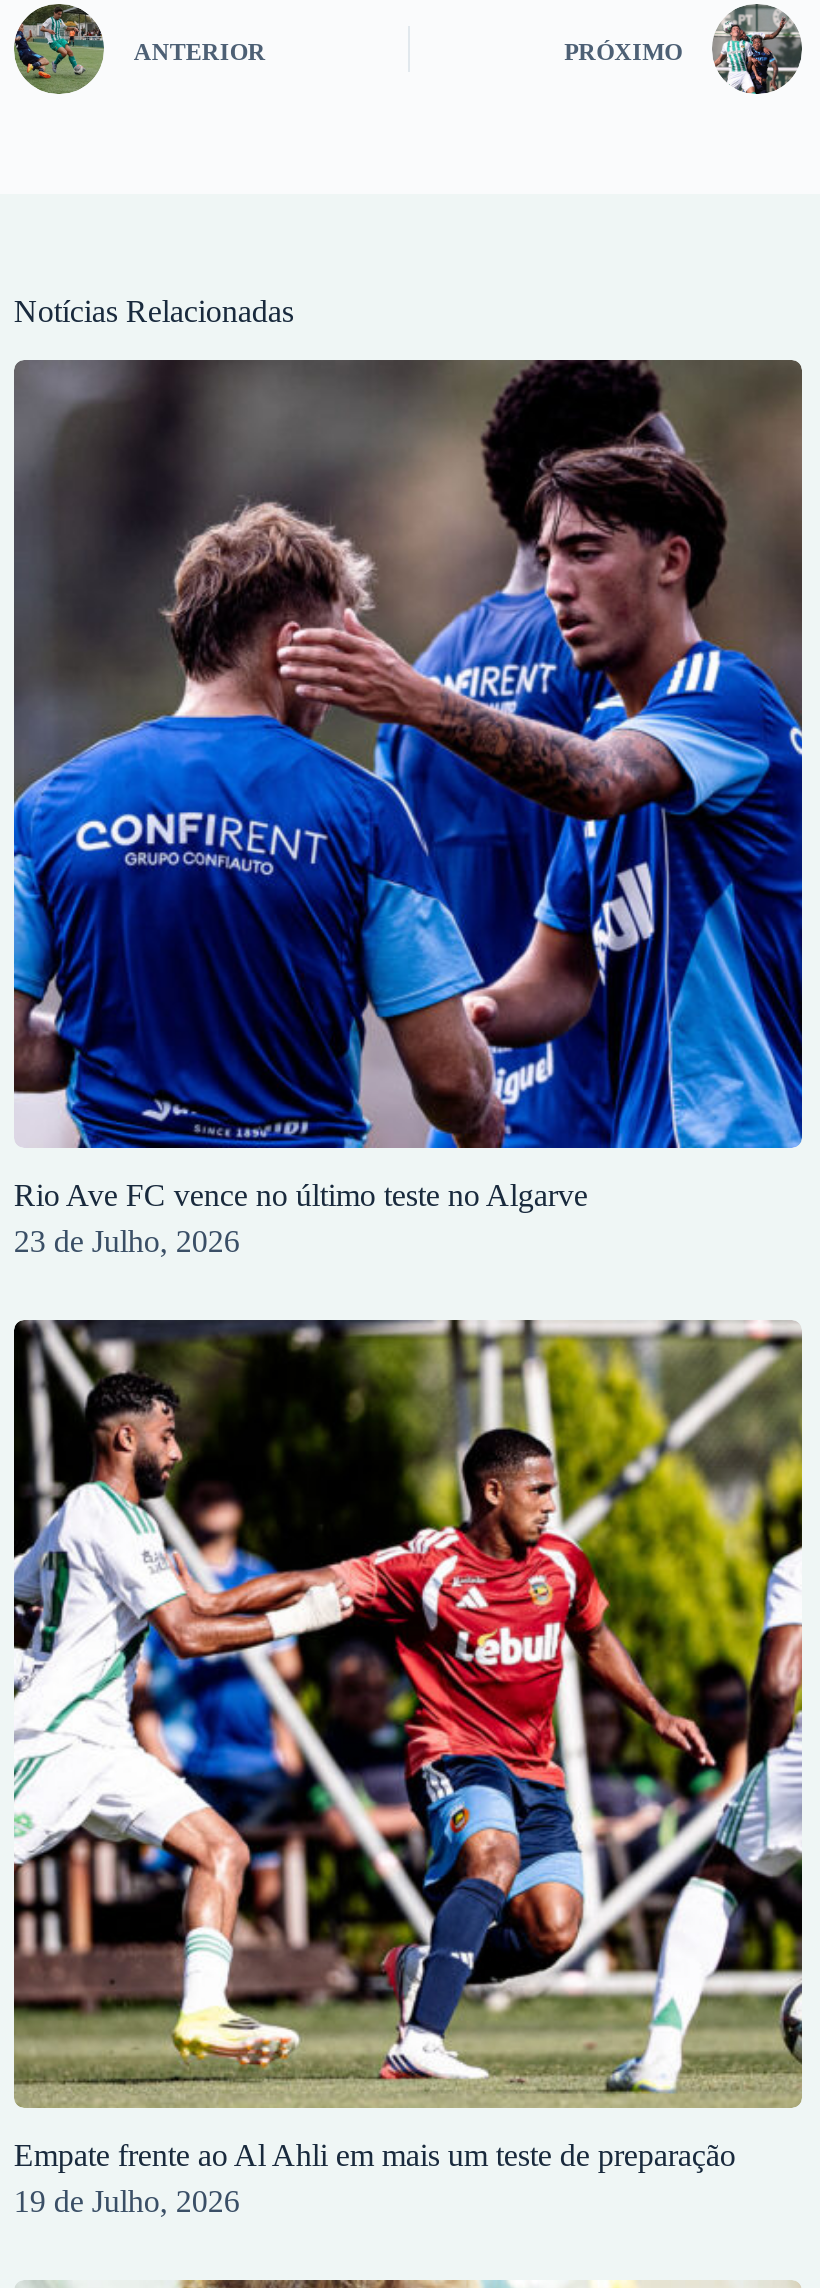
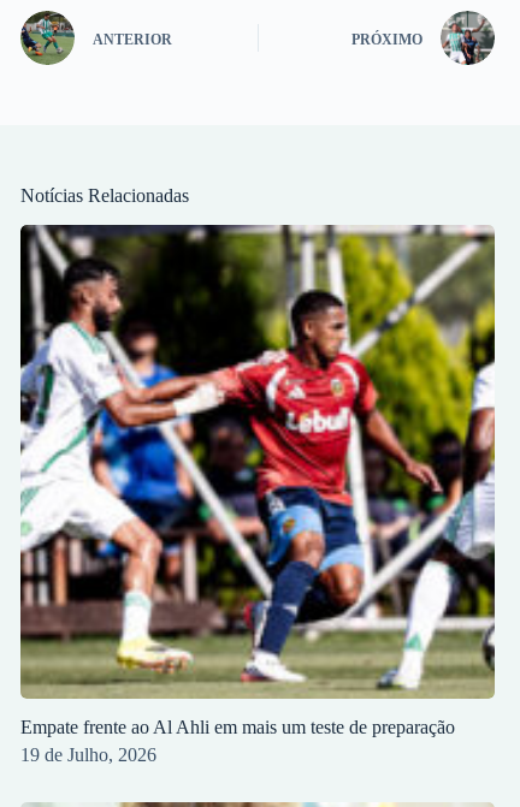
- [image]
- Rio Ave FC vence no último teste no Algarve
- 23 de Julho, 2026
